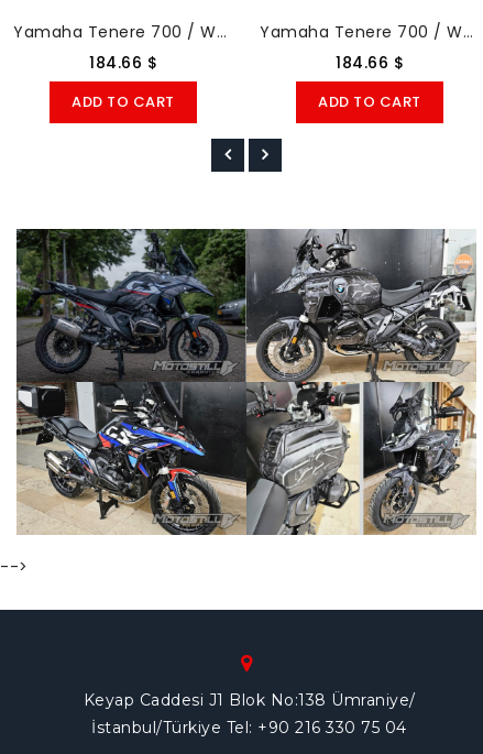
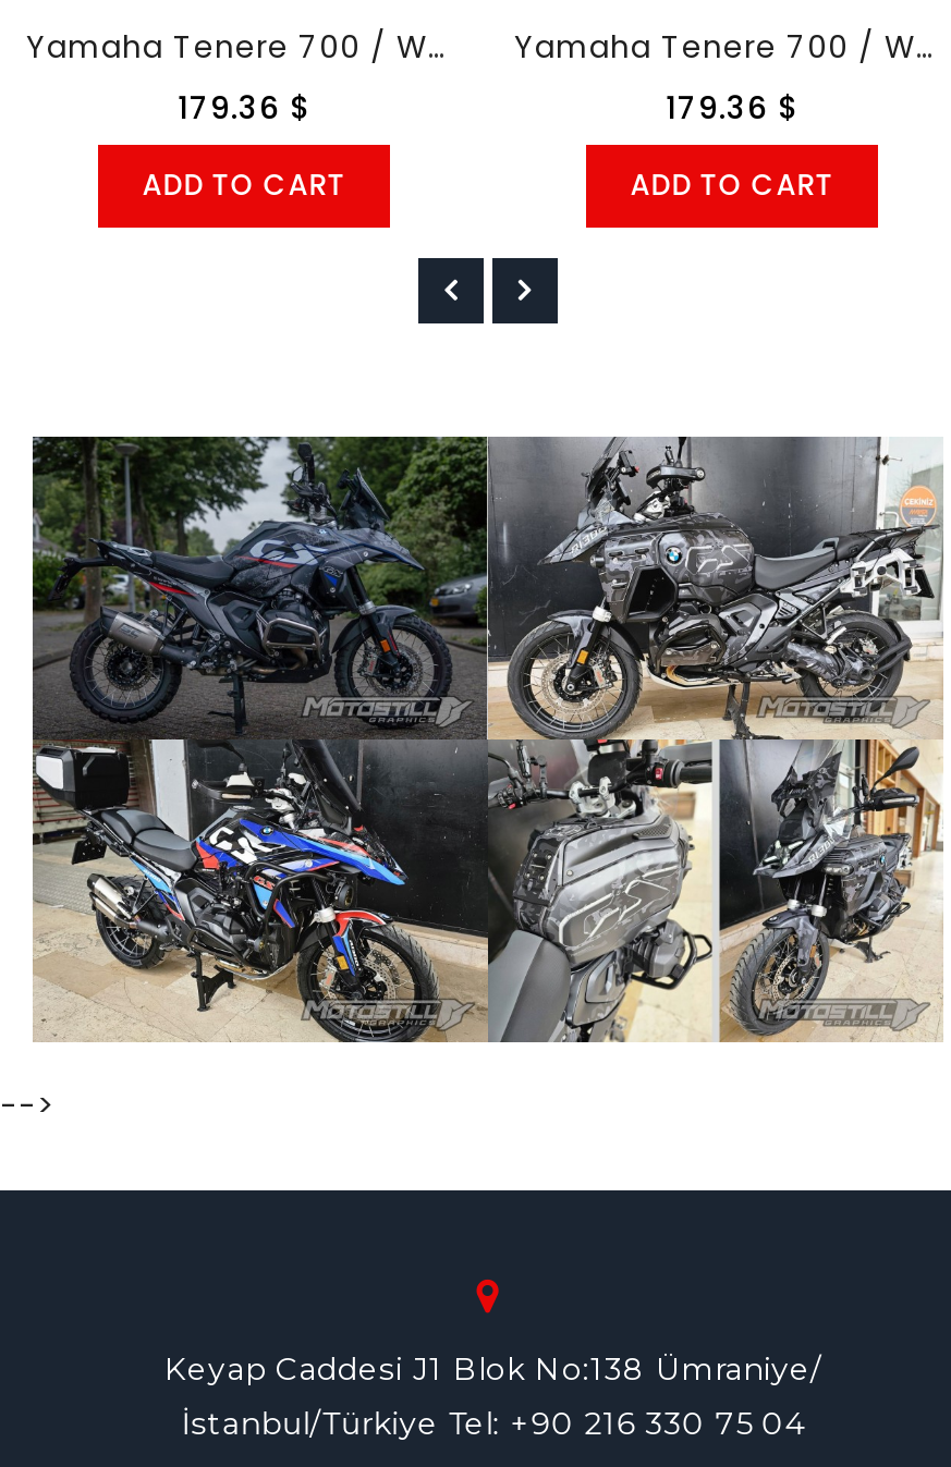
- 184.66 $
+ 179.36 $

- 184.66 $
+ 179.36 $
